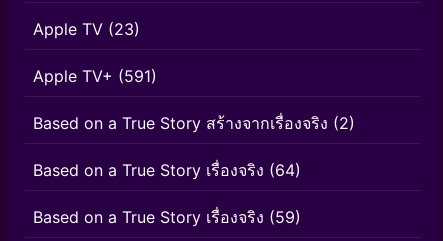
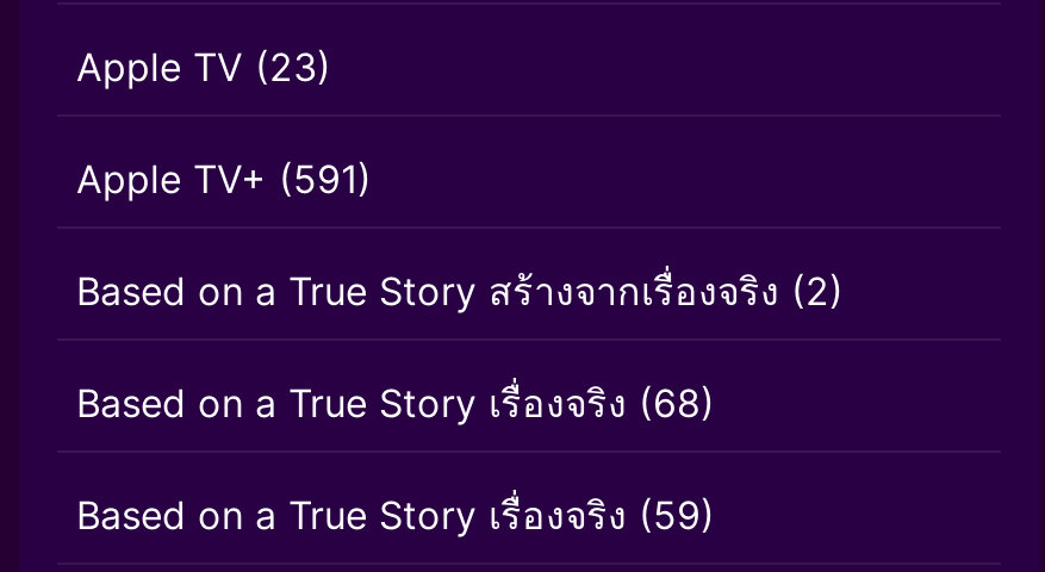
- Based on a True Story เรื่องจริง(64)
+ Based on a True Story เรื่องจริง(68)
